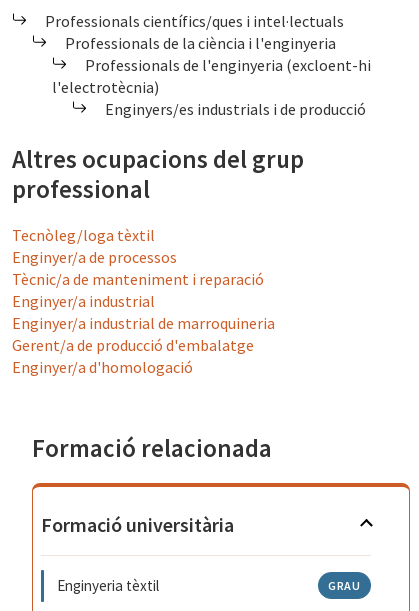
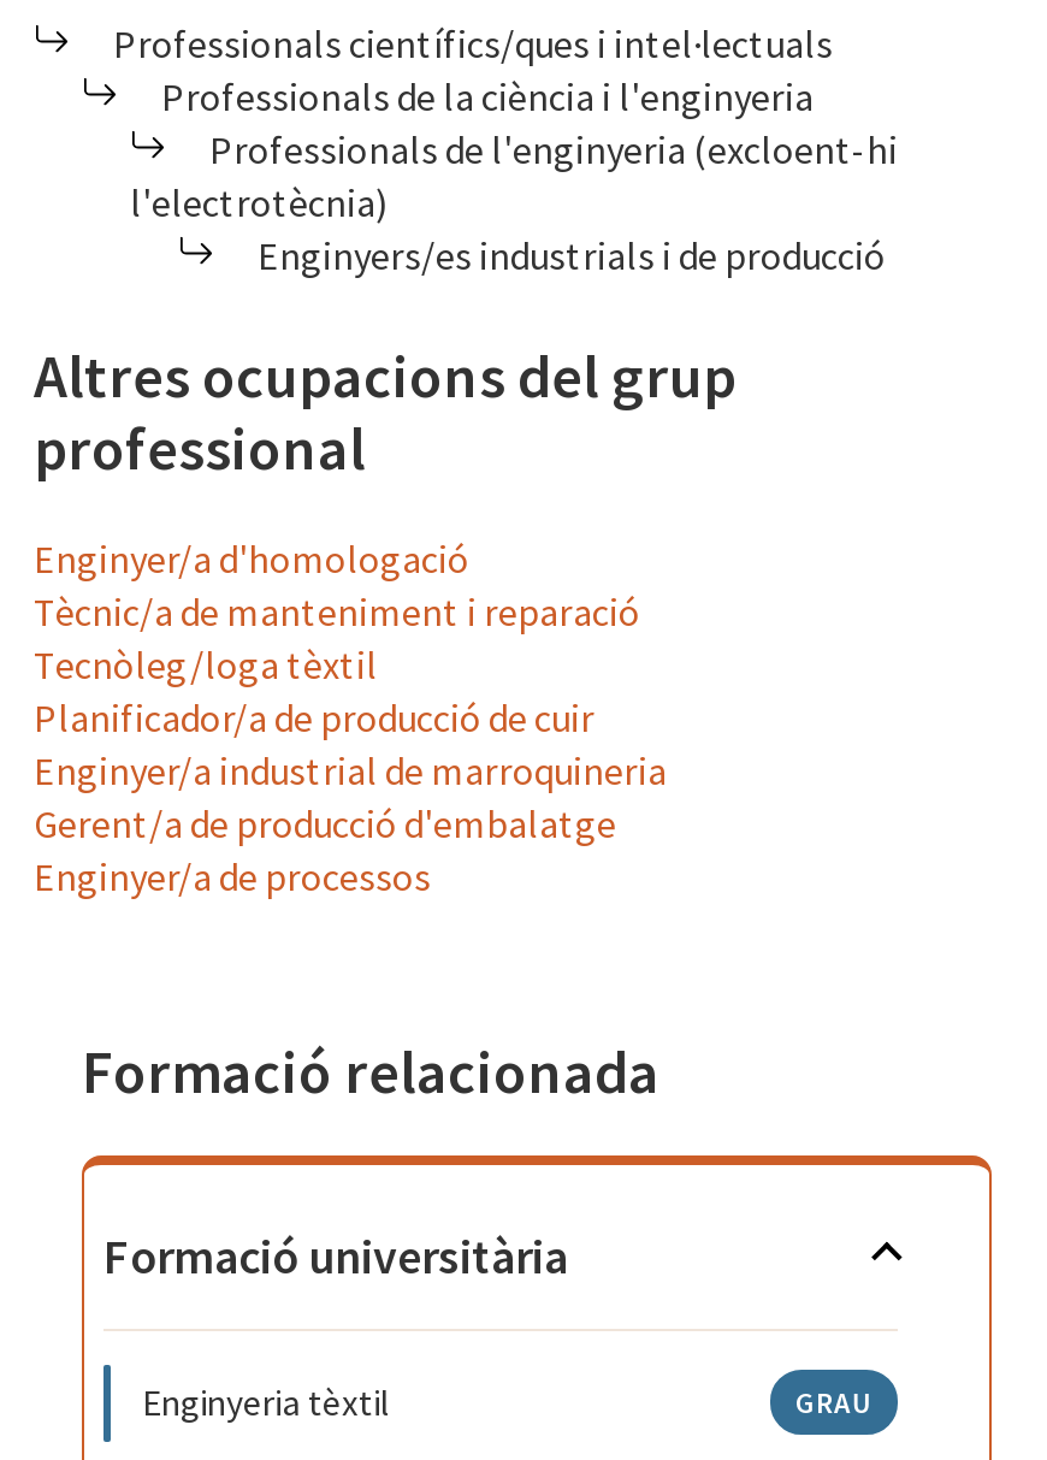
moved down: Tecnòleg/loga tèxtil

moved down: Enginyer/a de processos

moved up: Tècnic/a de manteniment i reparació

- Enginyer/a industrial
+ Planificador/a de producció de cuir

moved up: Enginyer/a d'homologació
